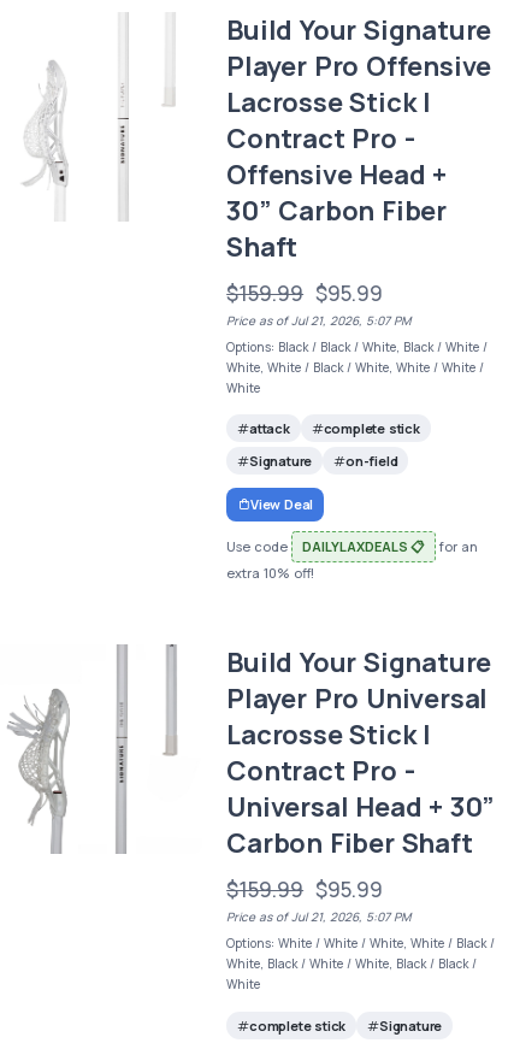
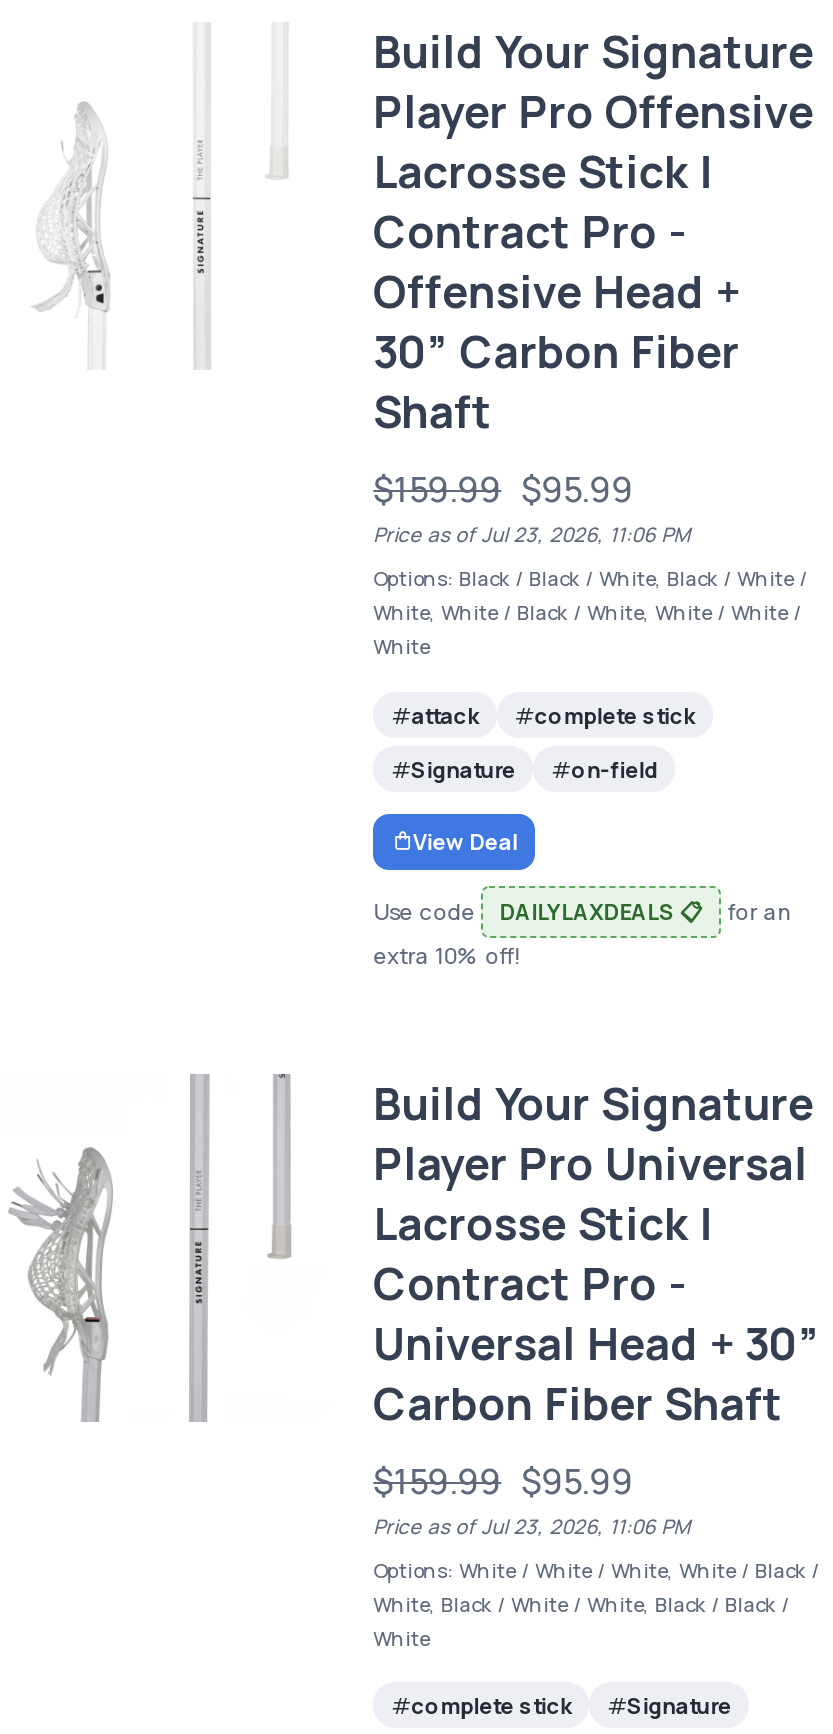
- Price as of Jul 21, 2026, 5:07 PM
+ Price as of Jul 23, 2026, 11:06 PM

- Price as of Jul 21, 2026, 5:07 PM
+ Price as of Jul 23, 2026, 11:06 PM
